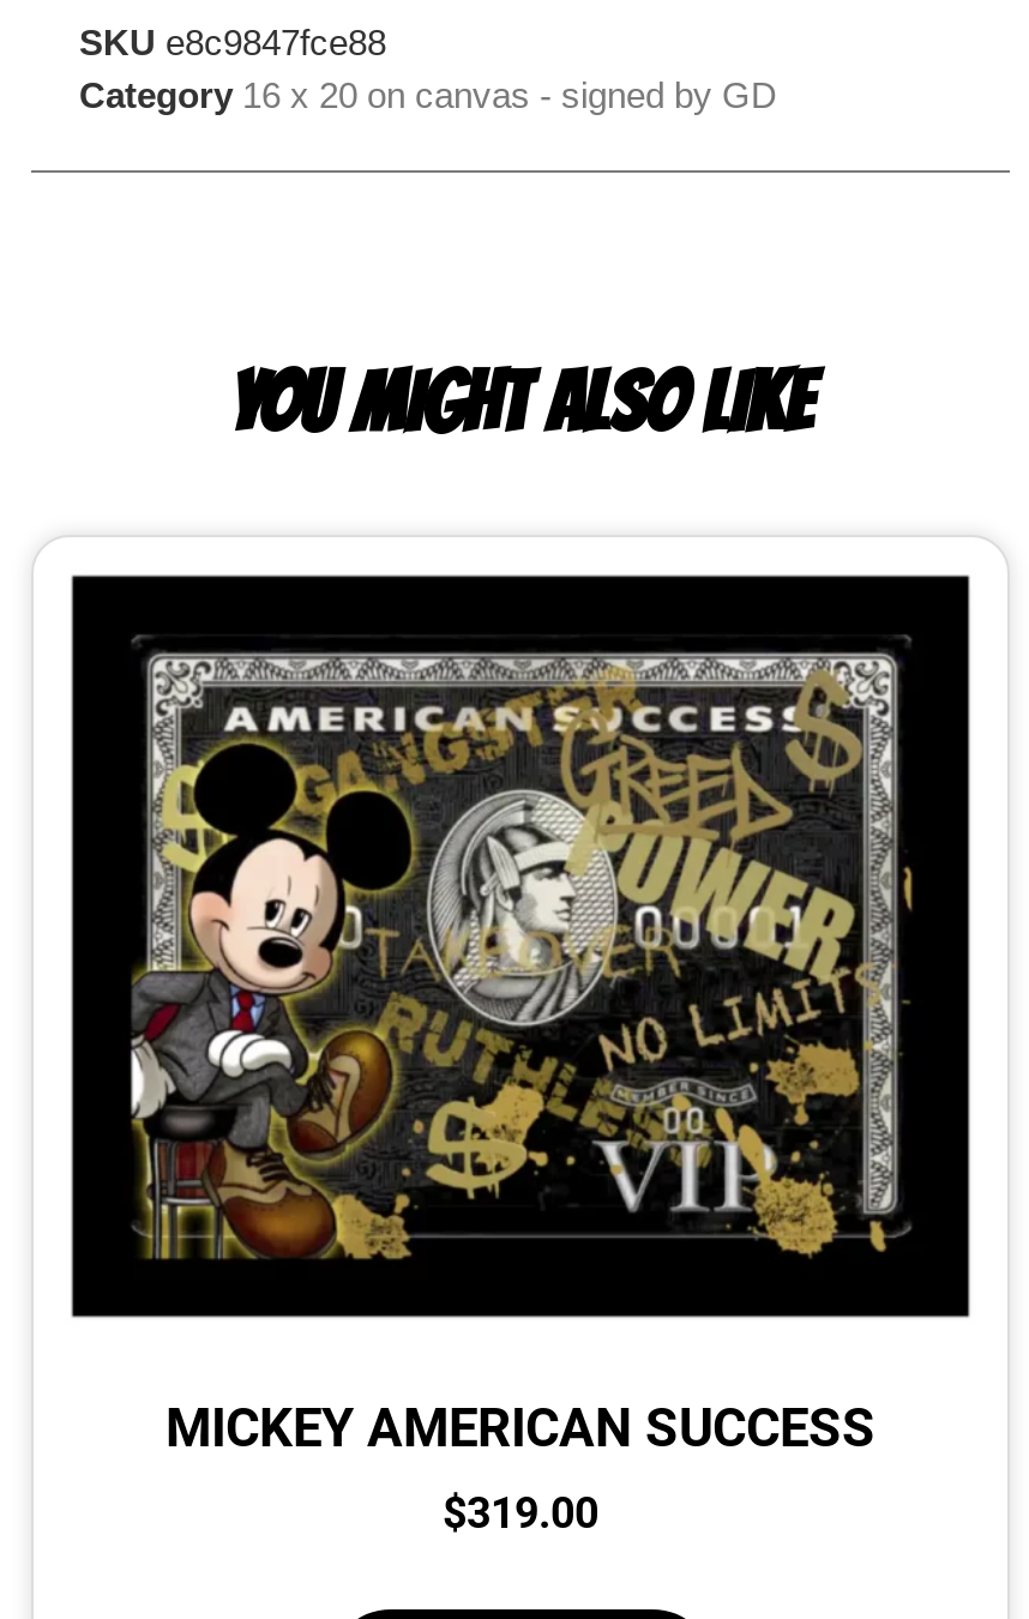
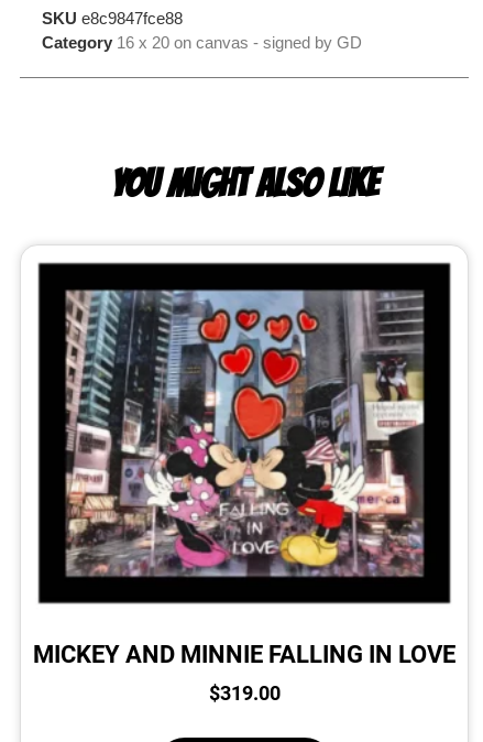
- [image]
+ [image]

- MICKEY AMERICAN SUCCESS
+ MICKEY AND MINNIE FALLING IN LOVE
